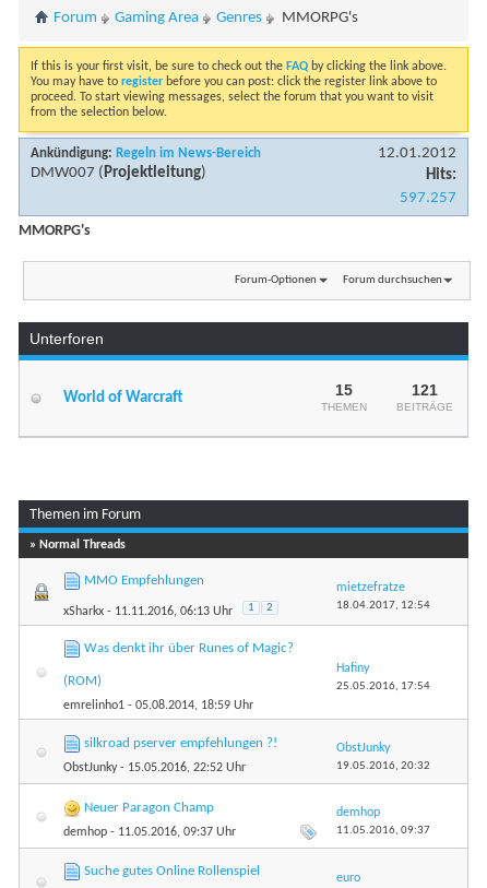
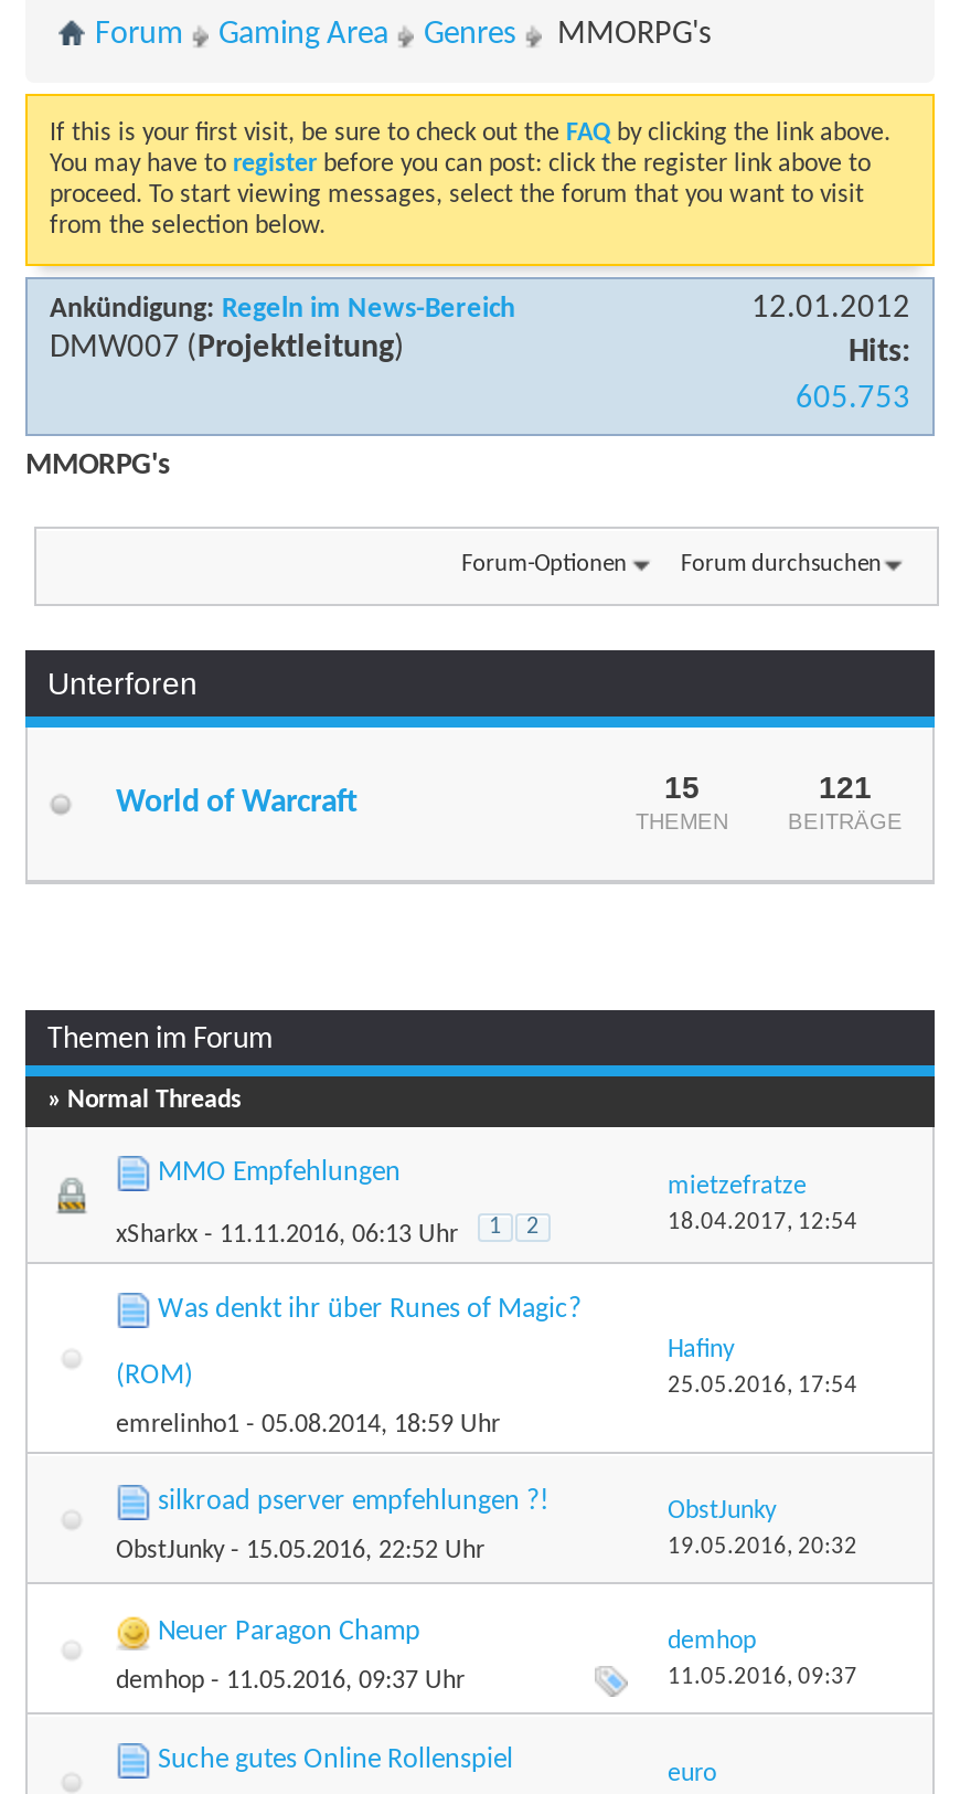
- 597.257
+ 605.753
